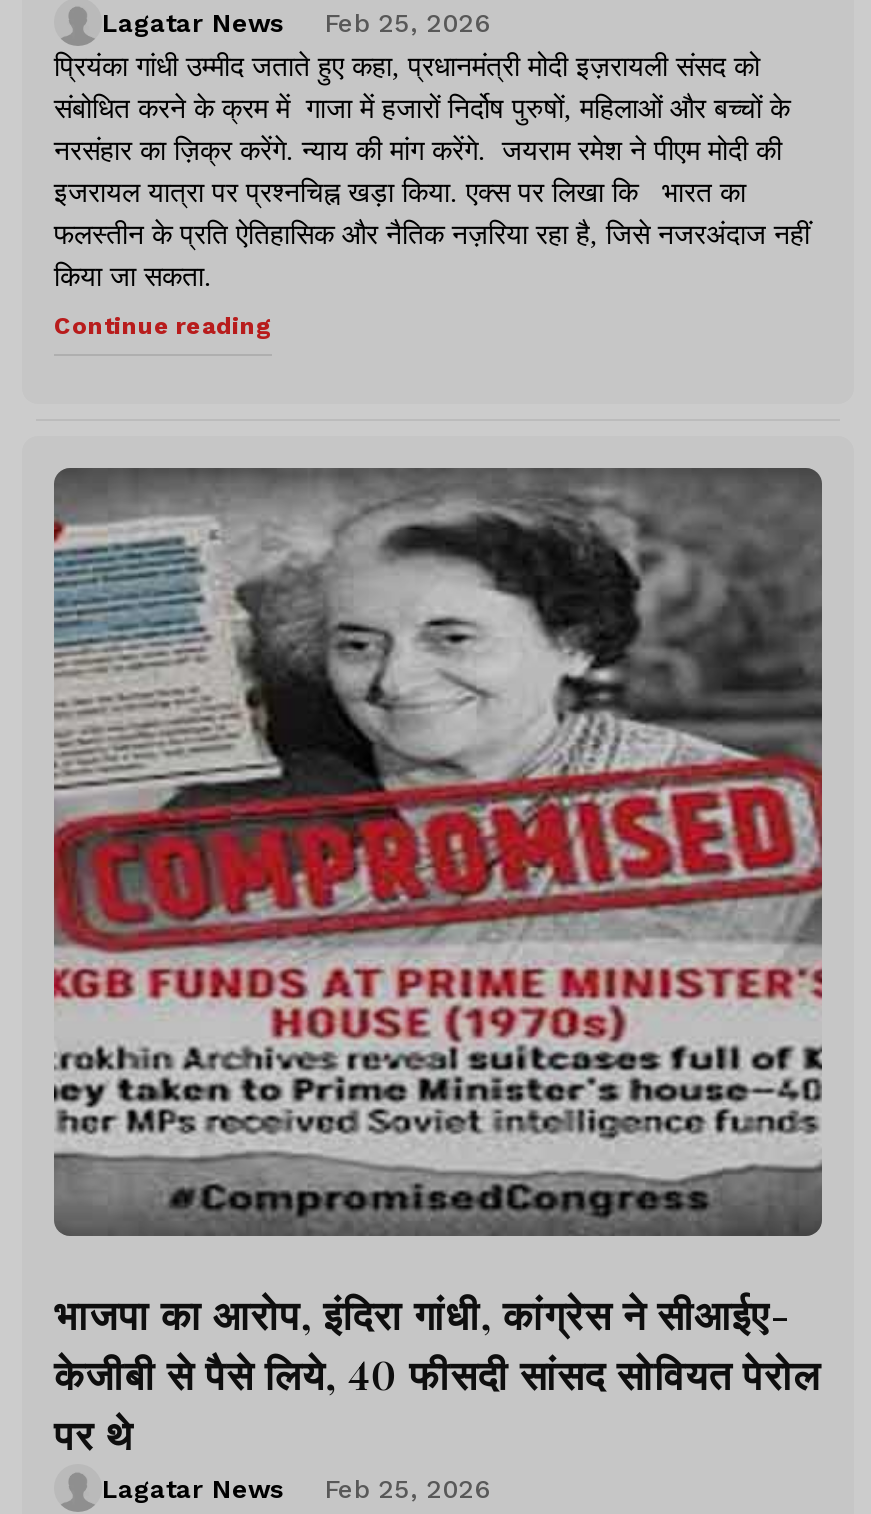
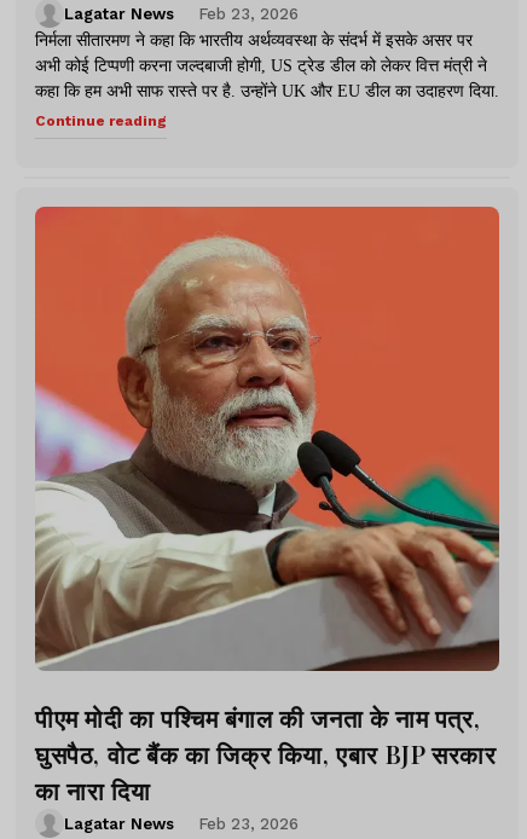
- Lagatar News Feb 25, 2026
+ Lagatar News Feb 23, 2026

- प्रियंका गांधी उम्मीद जताते हुए कहा, प्रधानमंत्री मोदी इज़रायली संसद को
- संबोधित करने के क्रम में गाजा में हजारों निर्दोष पुरुषों, महिलाओं और बच्चों के
- नरसंहार का ज़िक्र करेंगे. न्याय की मांग करेंगे. जयराम रमेश ने पीएम मोदी की
- इजरायल यात्रा पर प्रश्नचिह्न खड़ा किया. एक्स पर लिखा कि भारत का
- फलस्तीन के प्रति ऐतिहासिक और नैतिक नज़रिया रहा है, जिसे नजरअंदाज नहीं
- किया जा सकता.
+ निर्मला सीतारमण ने कहा कि भारतीय अर्थव्यवस्था के संदर्भ में इसके असर पर
+ अभी कोई टिप्पणी करना जल्दबाजी होगी, US ट्रेड डील को लेकर वित्त मंत्री ने
+ कहा कि हम अभी साफ रास्ते पर है. उन्होंने UK और EU डील का उदाहरण दिया.

- [image]
- भाजपा का आरोप, इंदिरा गांधी, कांग्रेस ने सीआईए-
- केजीबी से पैसे लिये, 40 फीसदी सांसद सोवियत पेरोल
- पर थे
+ [image]
+ पीएम मोदी का पश्चिम बंगाल की जनता के नाम पत्र,
+ घुसपैठ, वोट बैंक का जिक्र किया, एबार BJP सरकार
+ का नारा दिया

- Lagatar News Feb 25, 2026
+ Lagatar News Feb 23, 2026
